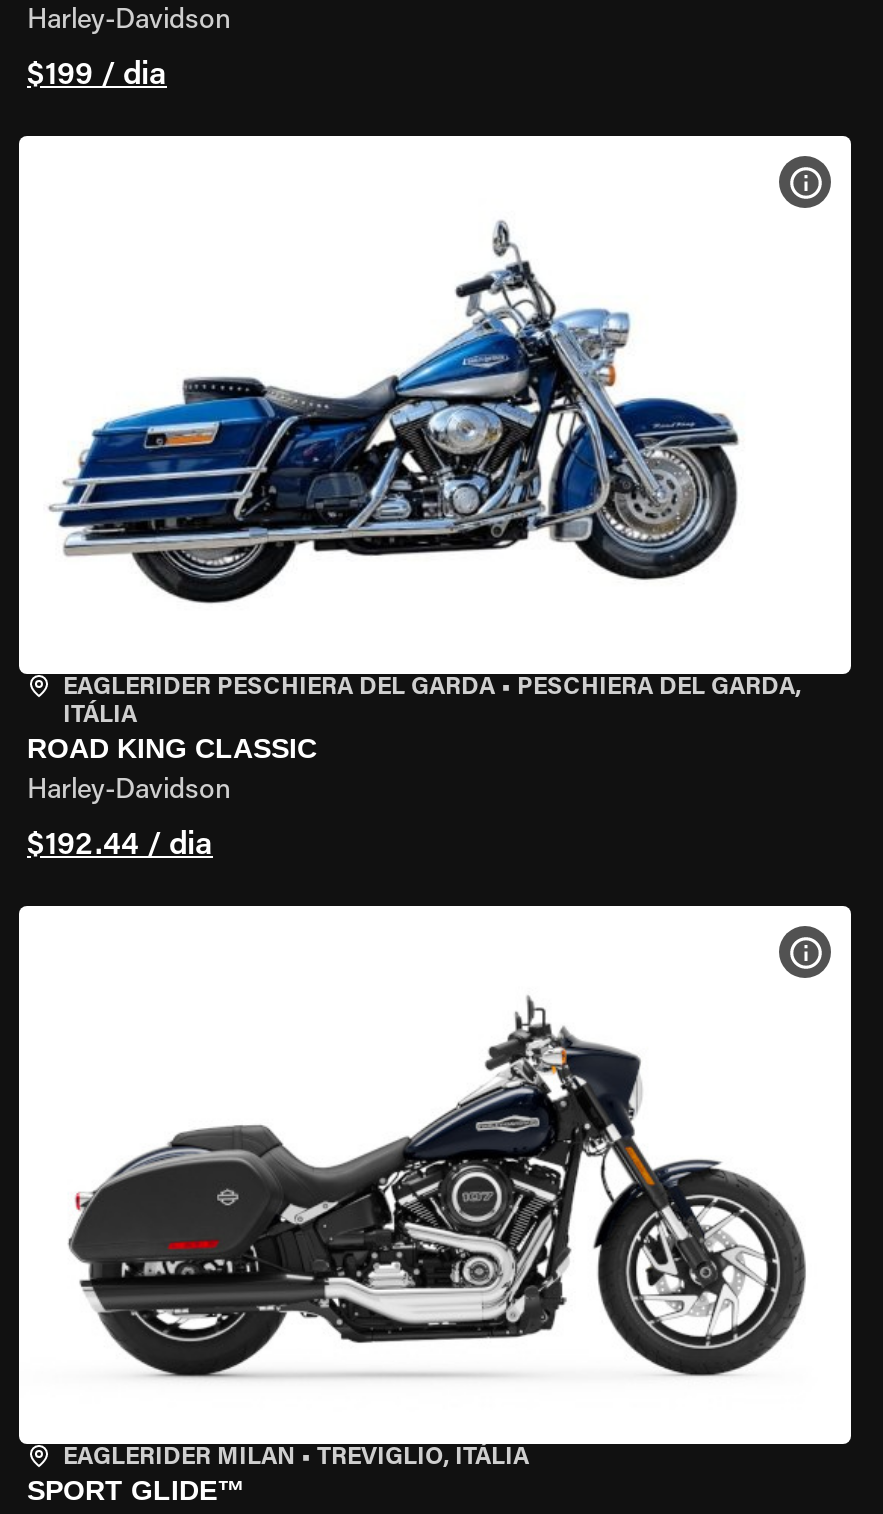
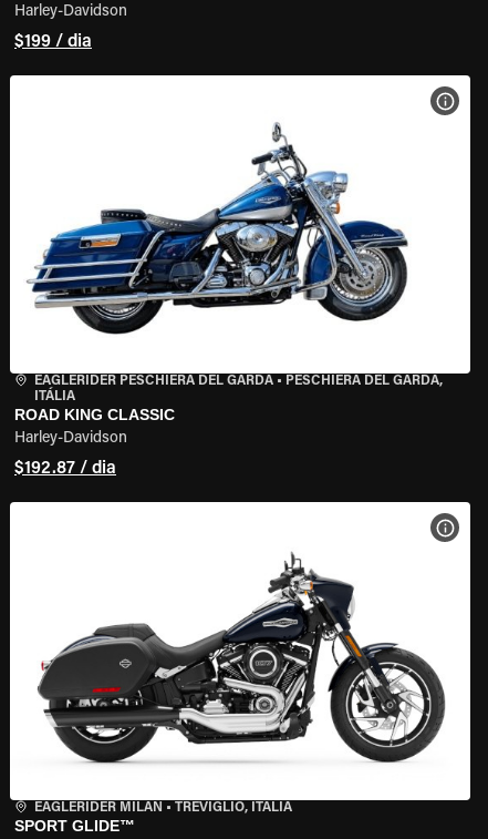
- $192.44 / dia
+ $192.87 / dia
